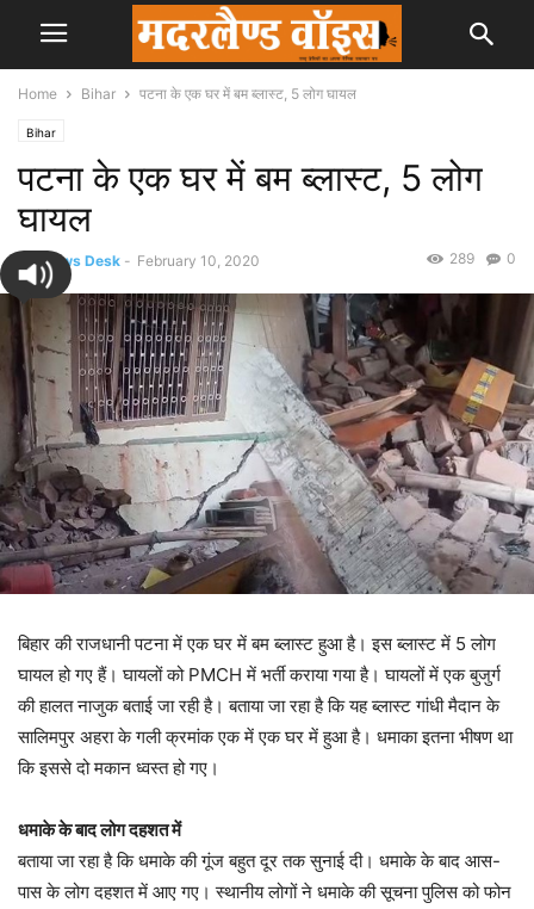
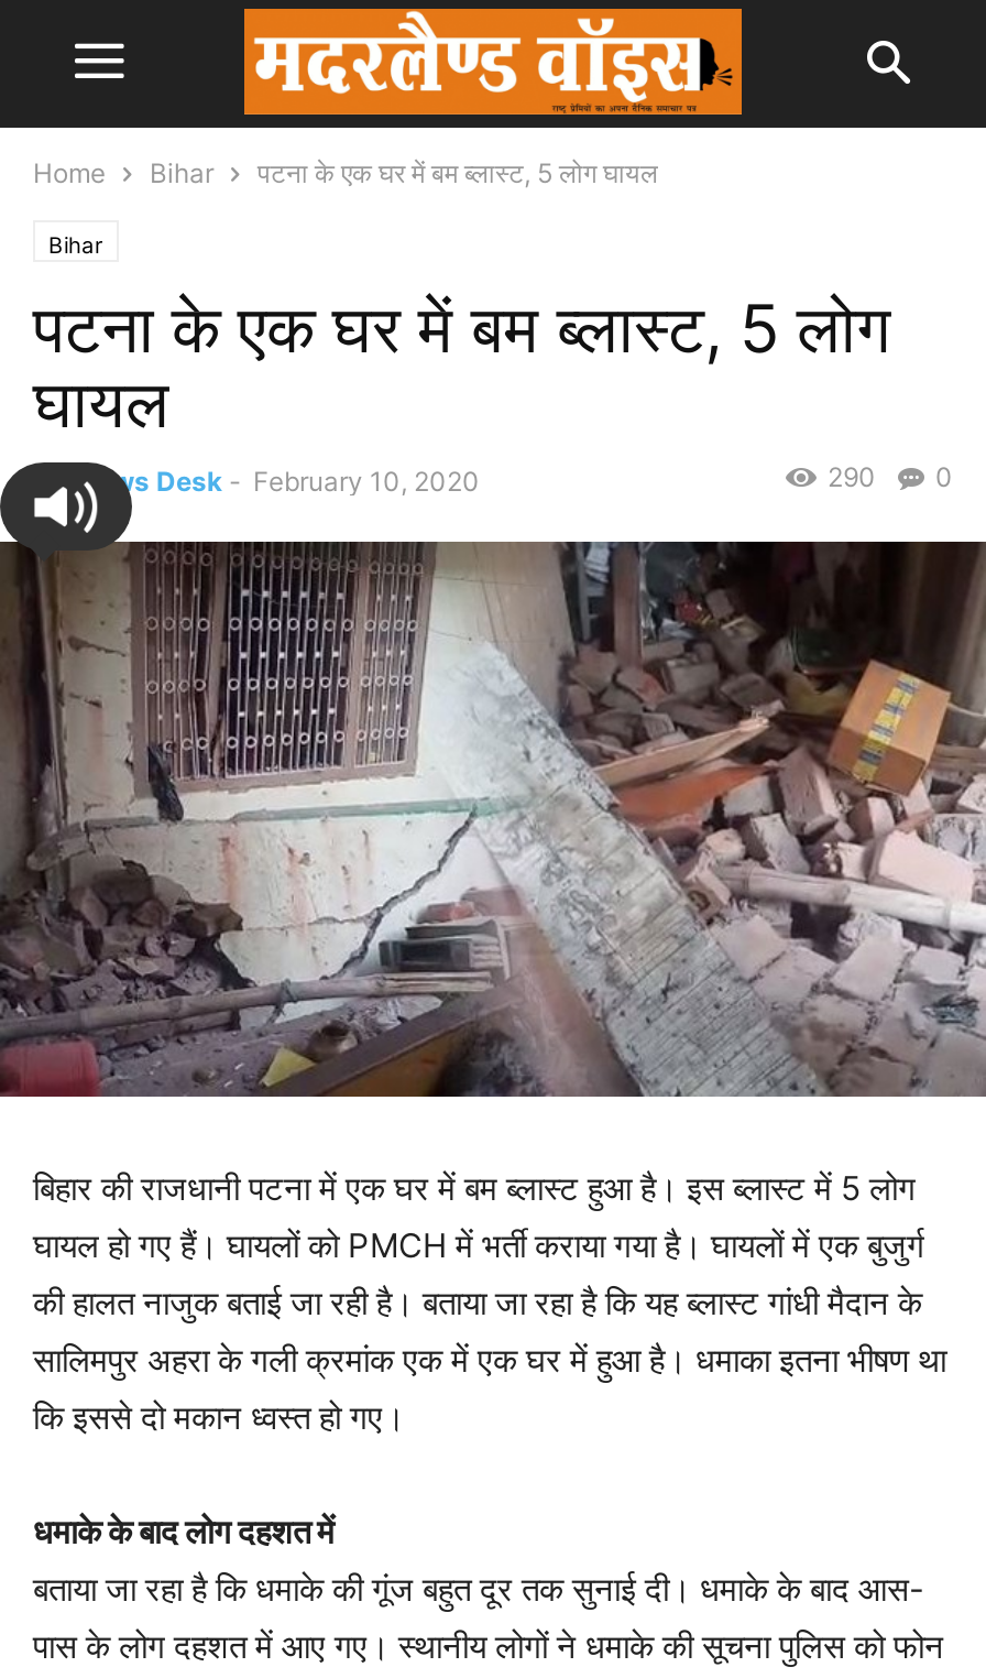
- 289 0
+ 290 0
